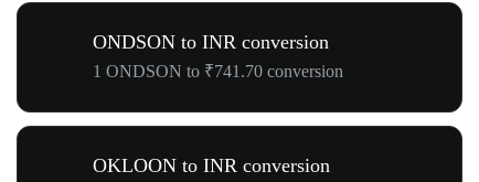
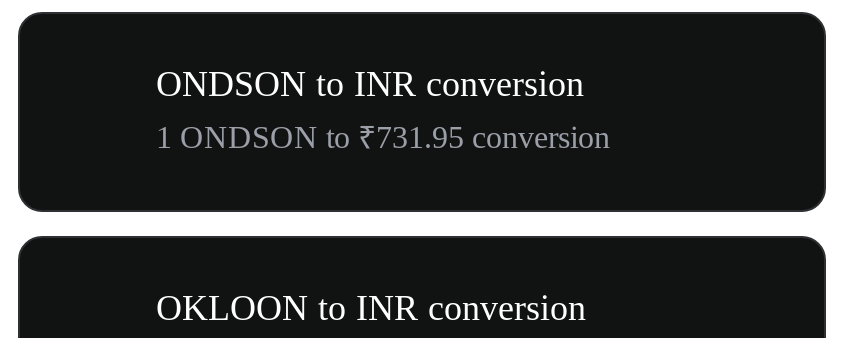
- 1 ONDSON to ₹741.70 conversion
+ 1 ONDSON to ₹731.95 conversion
